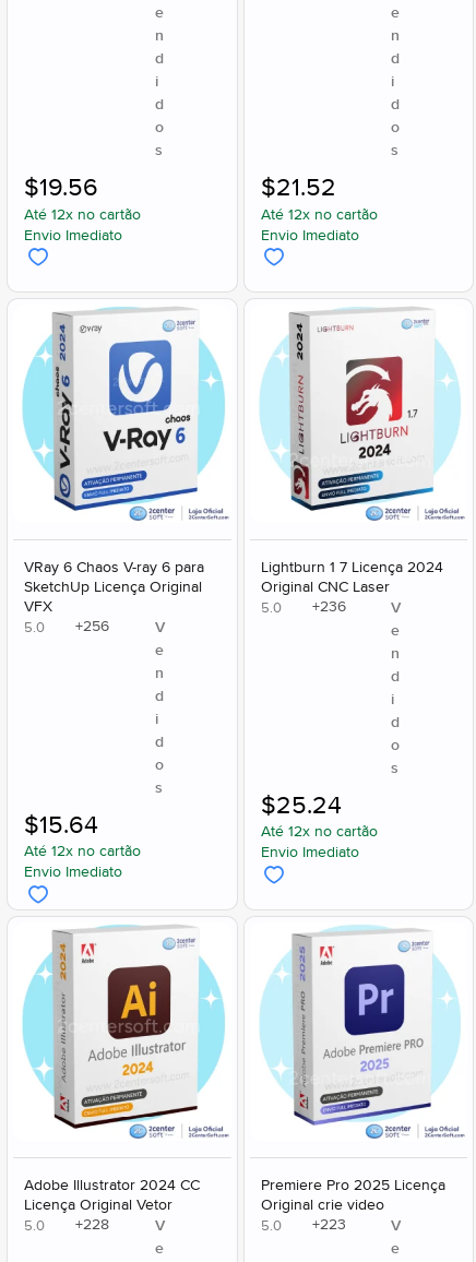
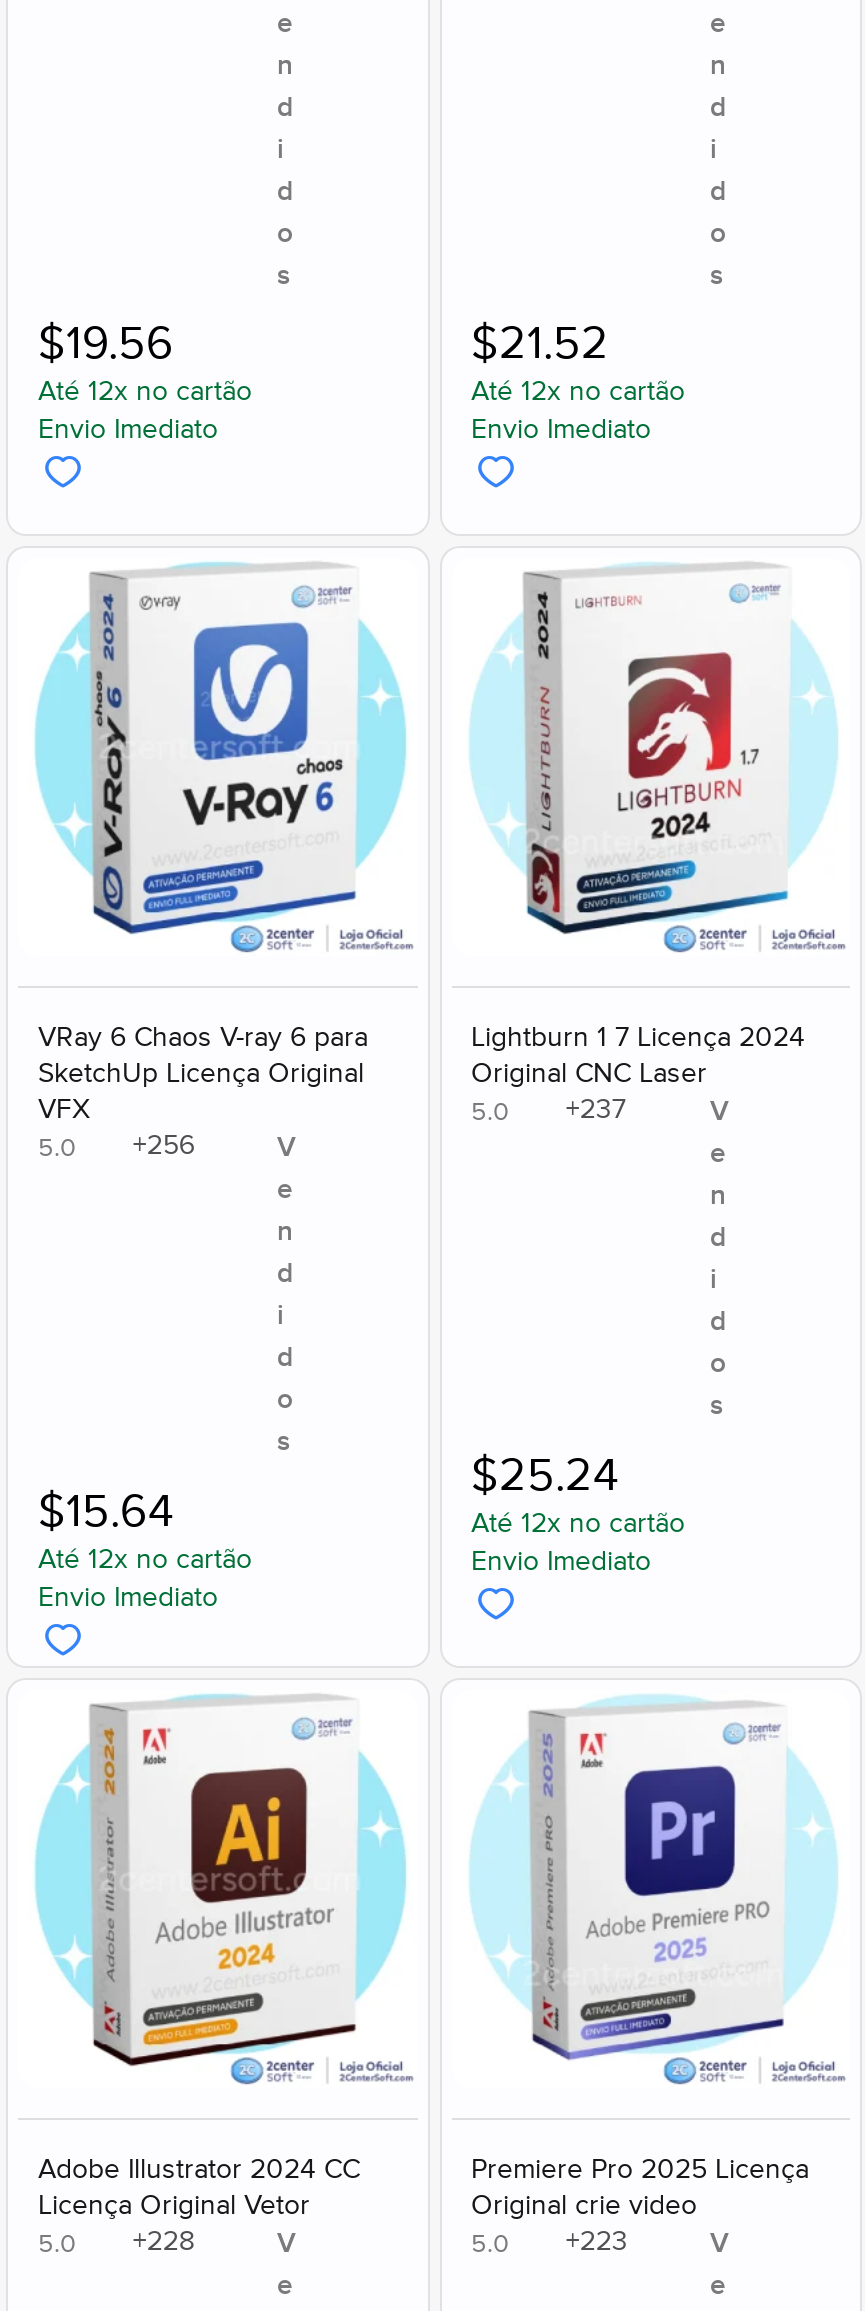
- +236
+ +237
